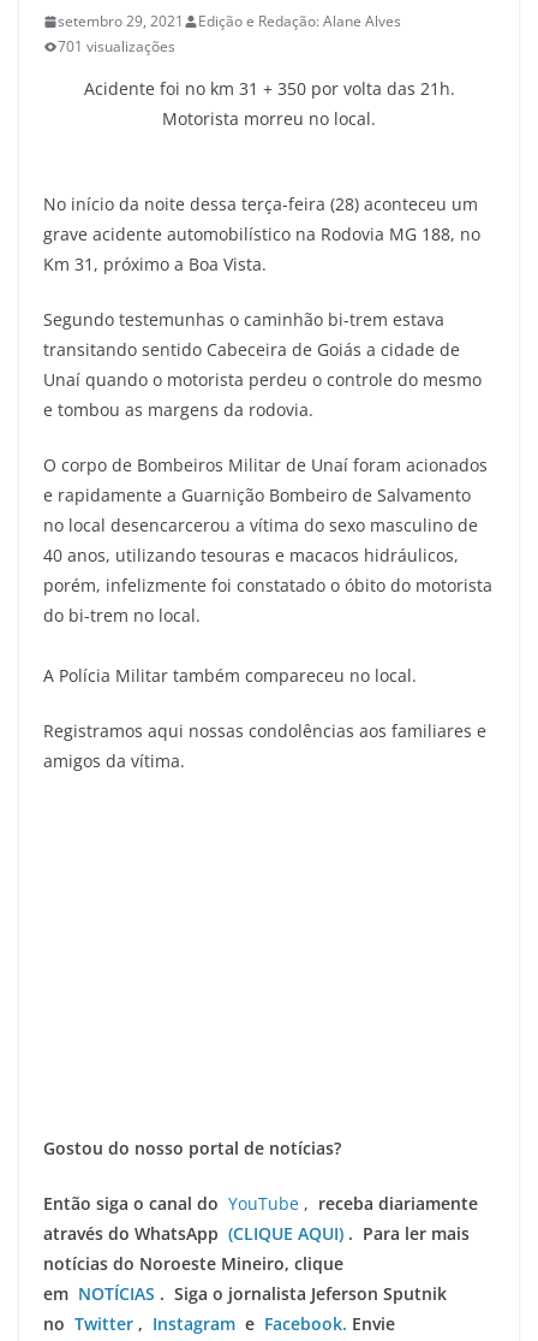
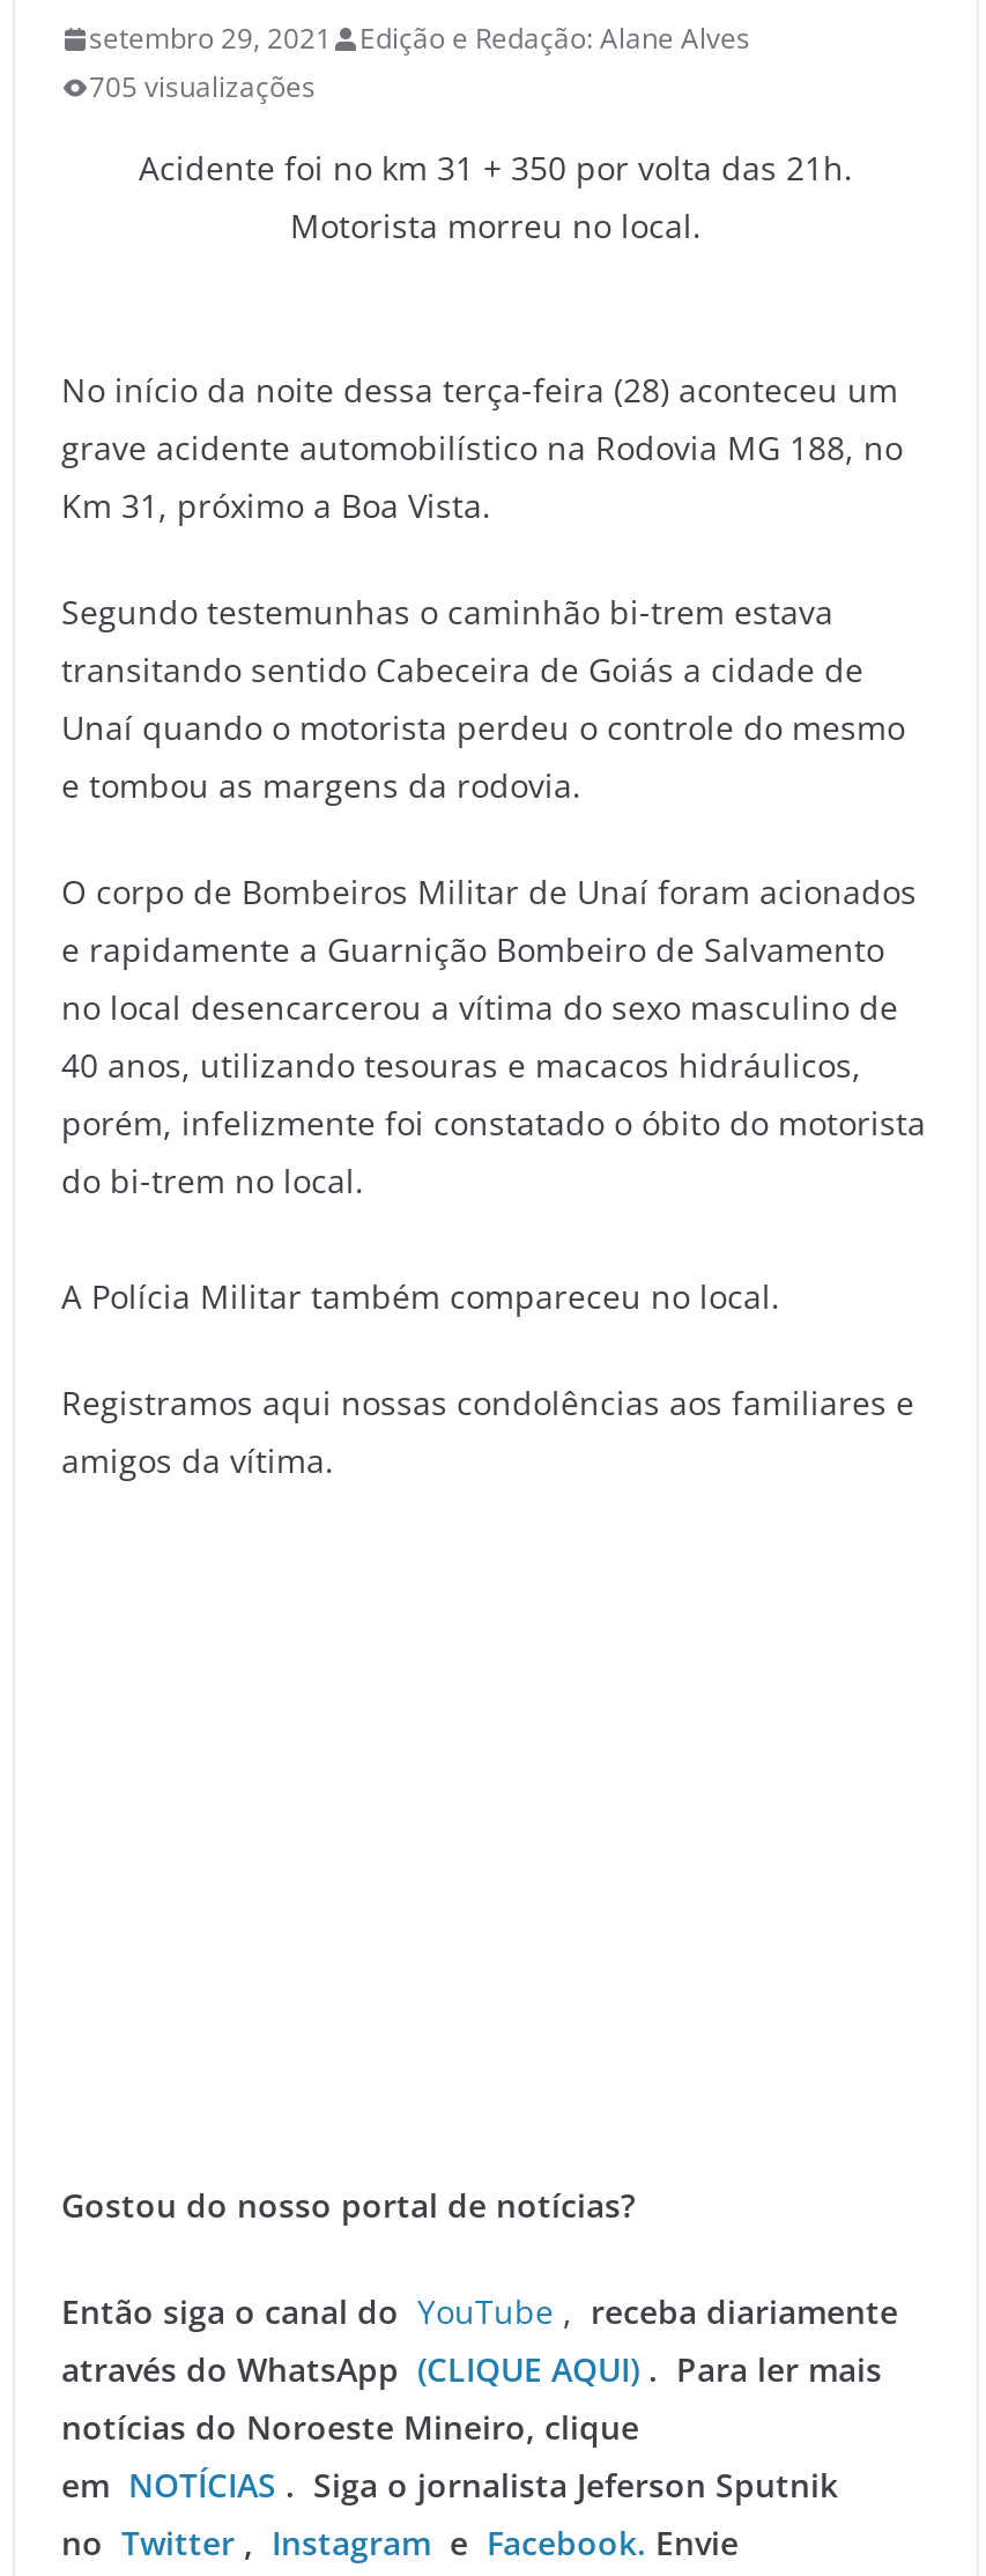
- 701 visualizações
+ 705 visualizações
